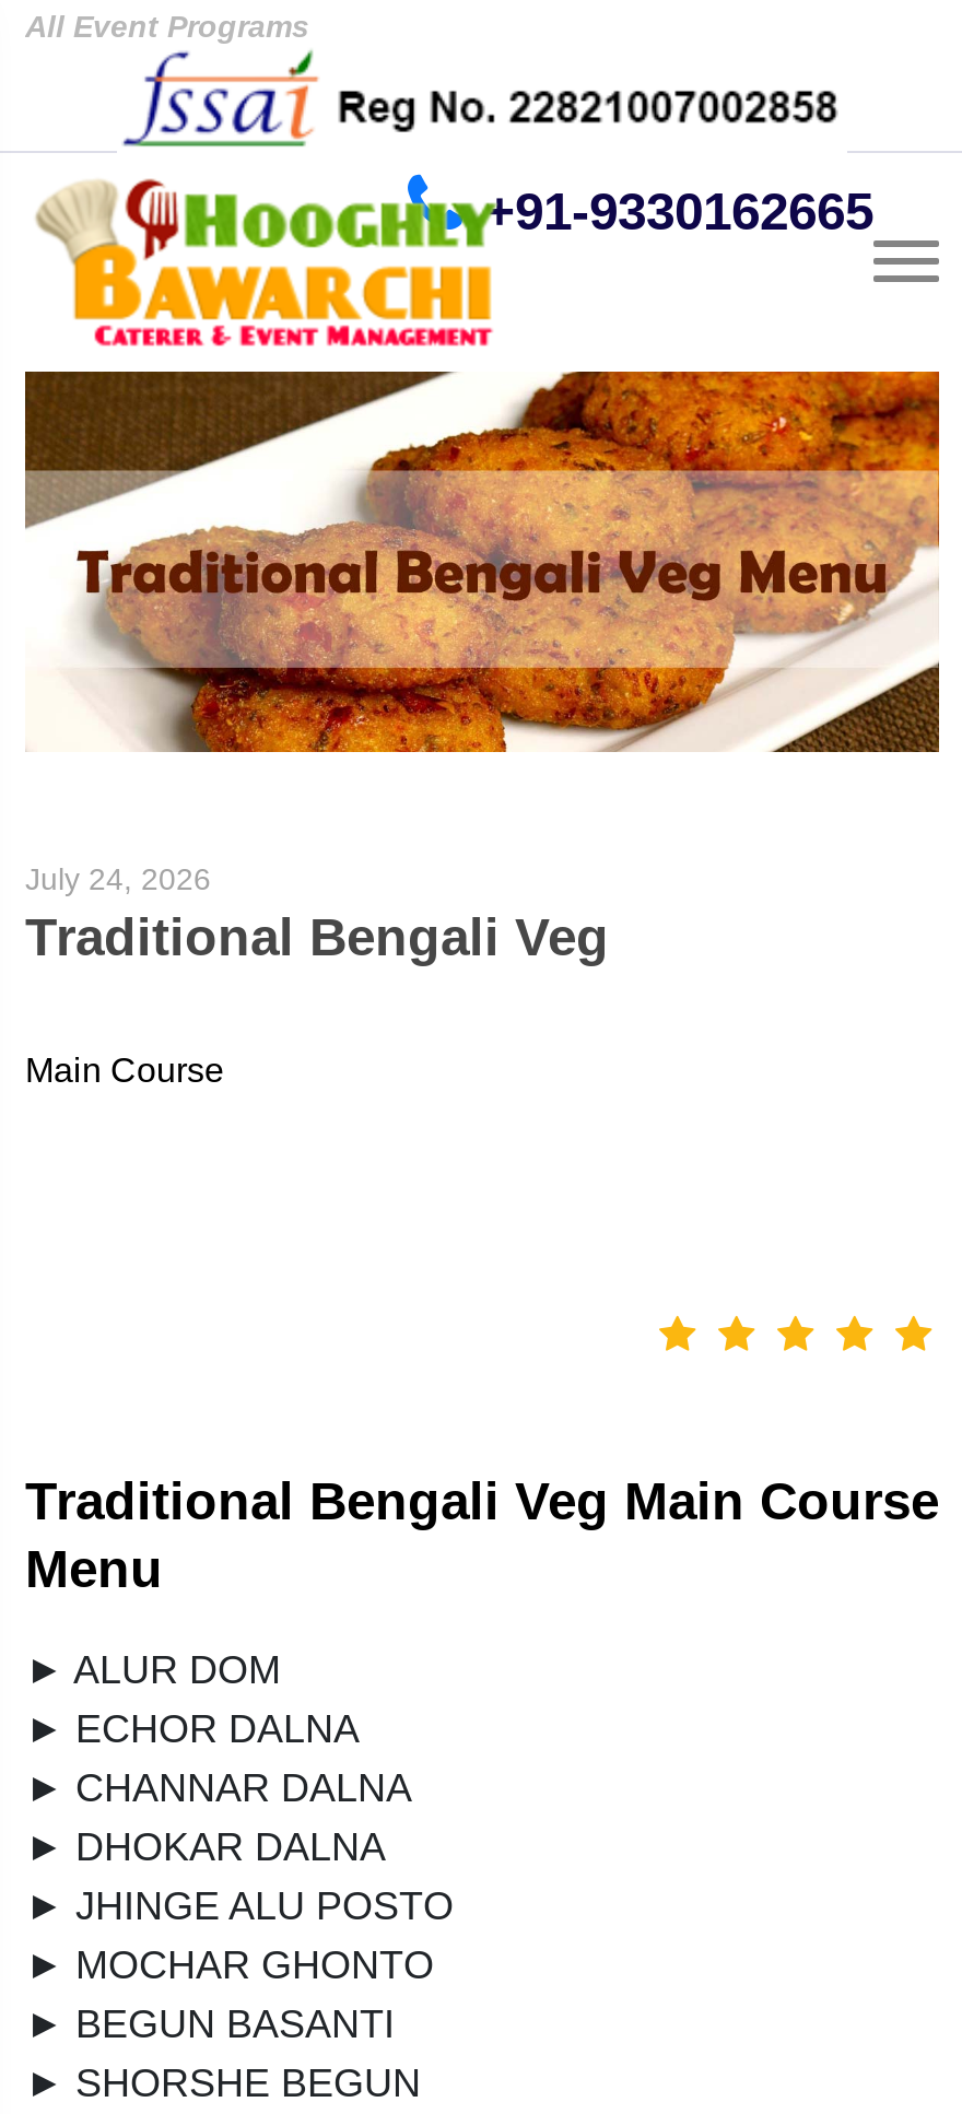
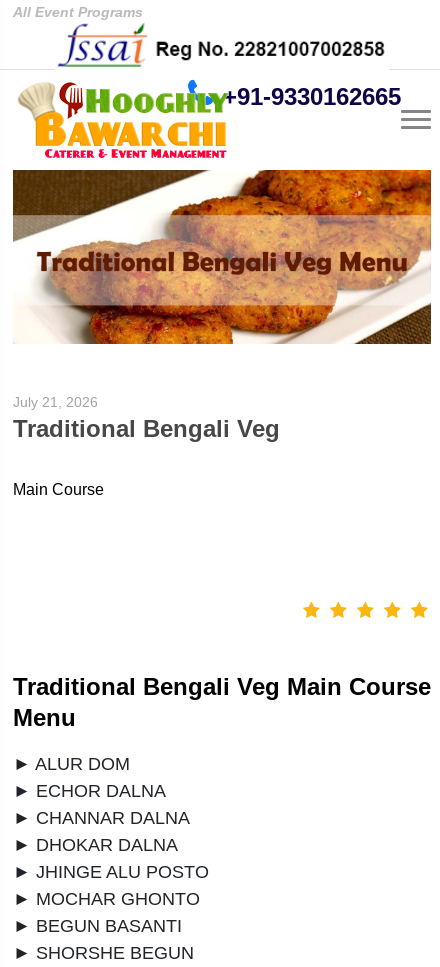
- July 24, 2026
+ July 21, 2026
